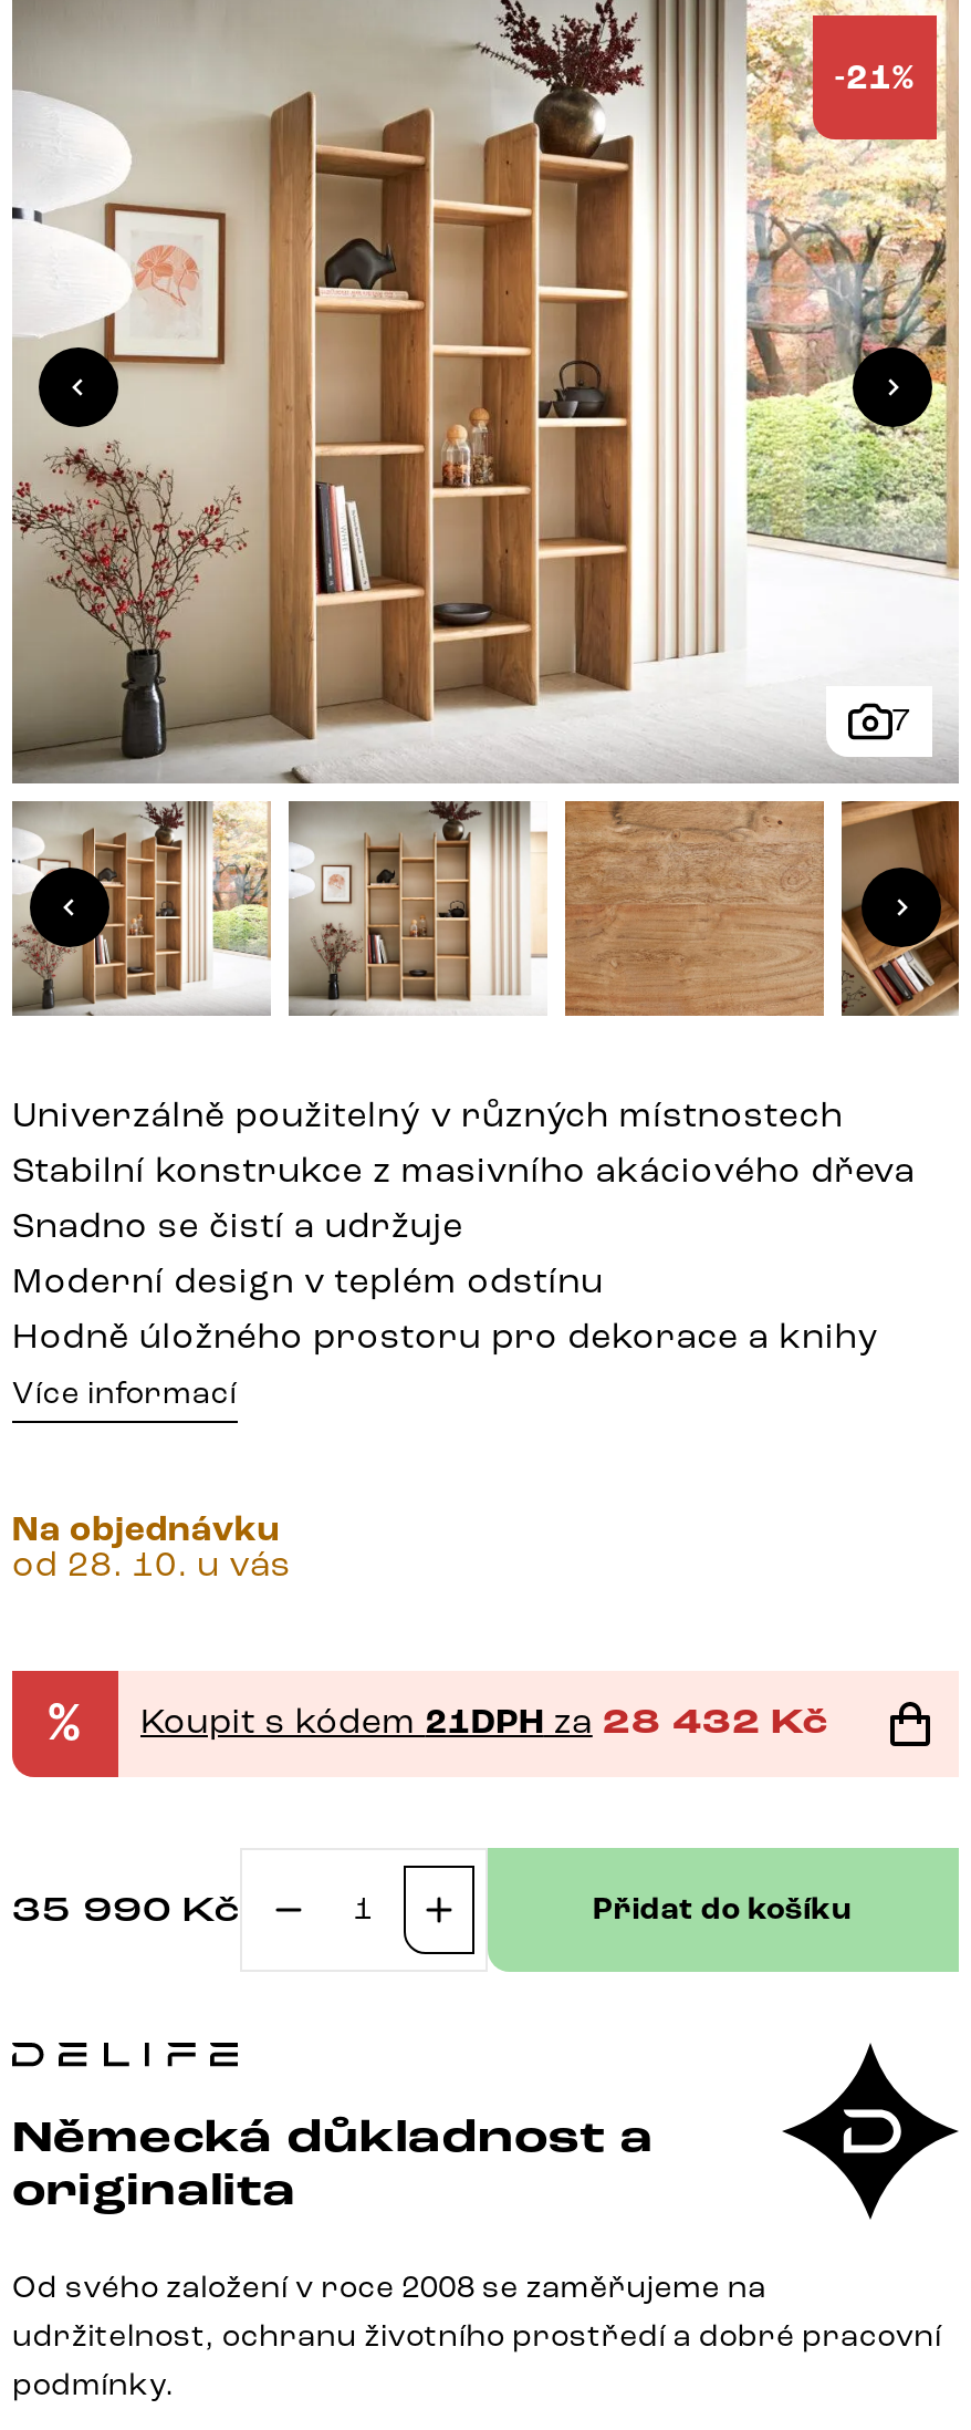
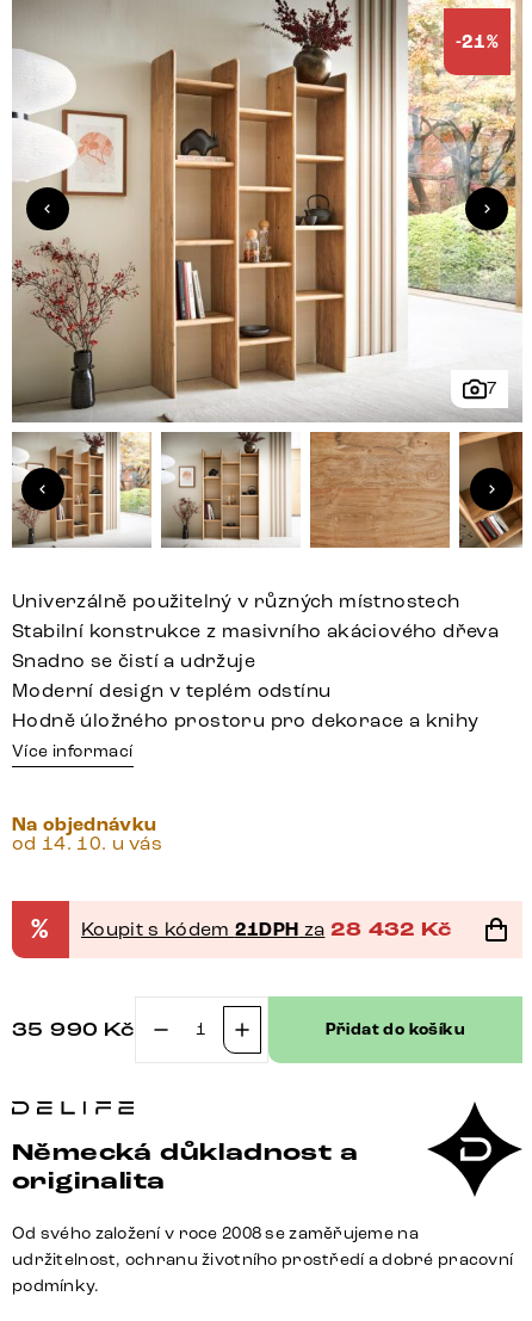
- od 28. 10. u vás
+ od 14. 10. u vás
